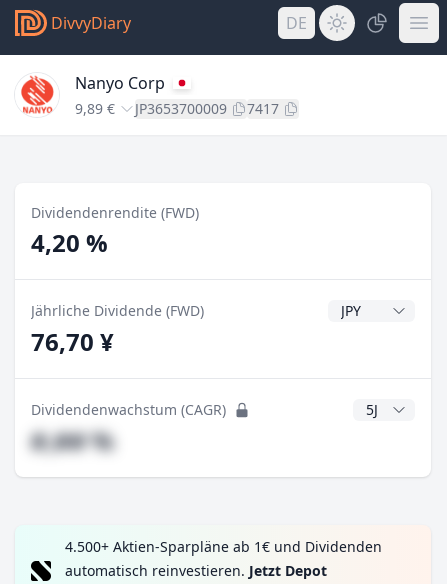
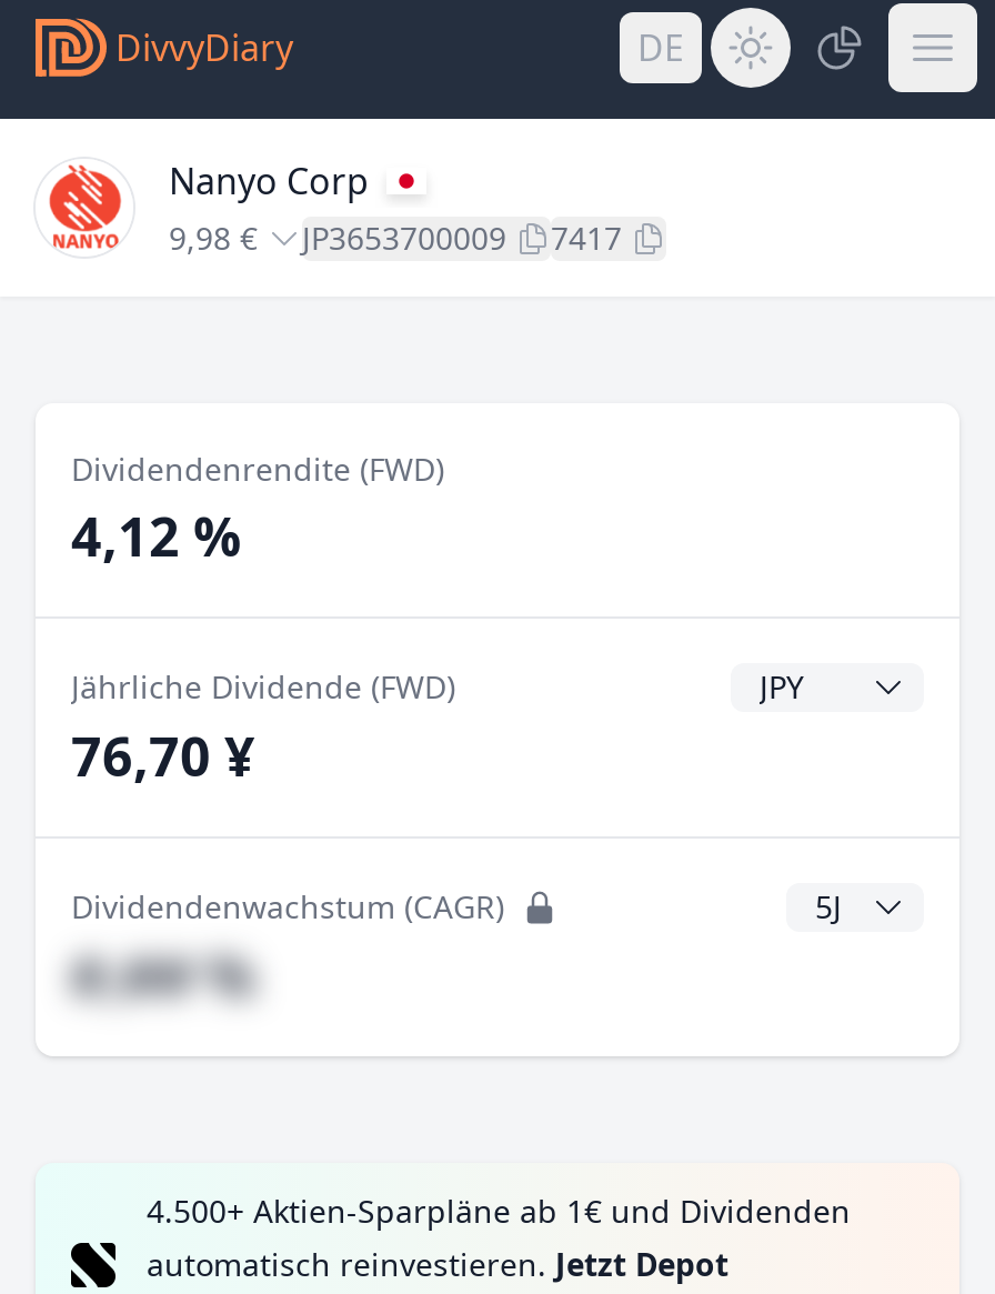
- 9,89 € JP3653700009 7417
+ 9,98 € JP3653700009 7417

- 4,20 %
+ 4,12 %
